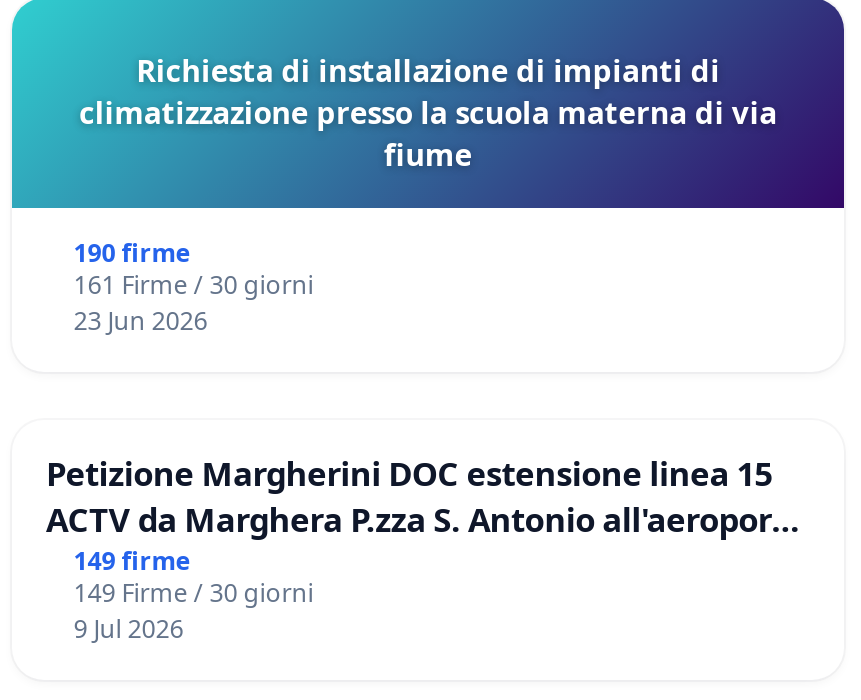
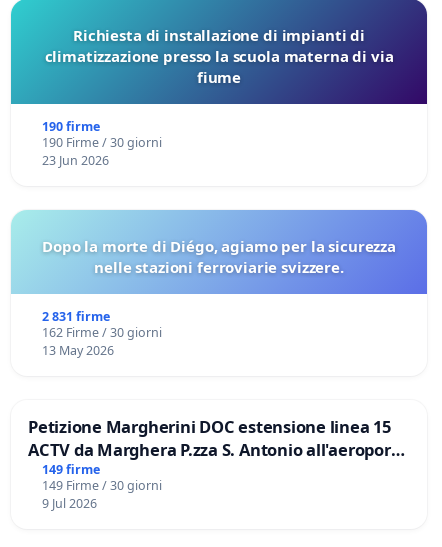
- 161 Firme / 30 giorni
+ 190 Firme / 30 giorni

+ [image]
+ Dopo la morte di Diégo, agiamo per la sicurezza
+ nelle stazioni ferroviarie svizzere.
+ 2 831 firme
+ 162 Firme / 30 giorni
+ 13 May 2026
